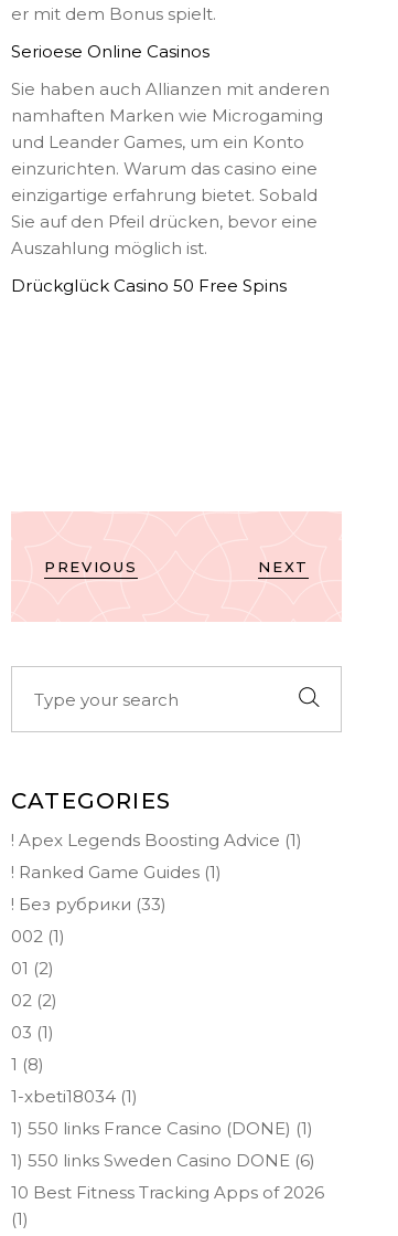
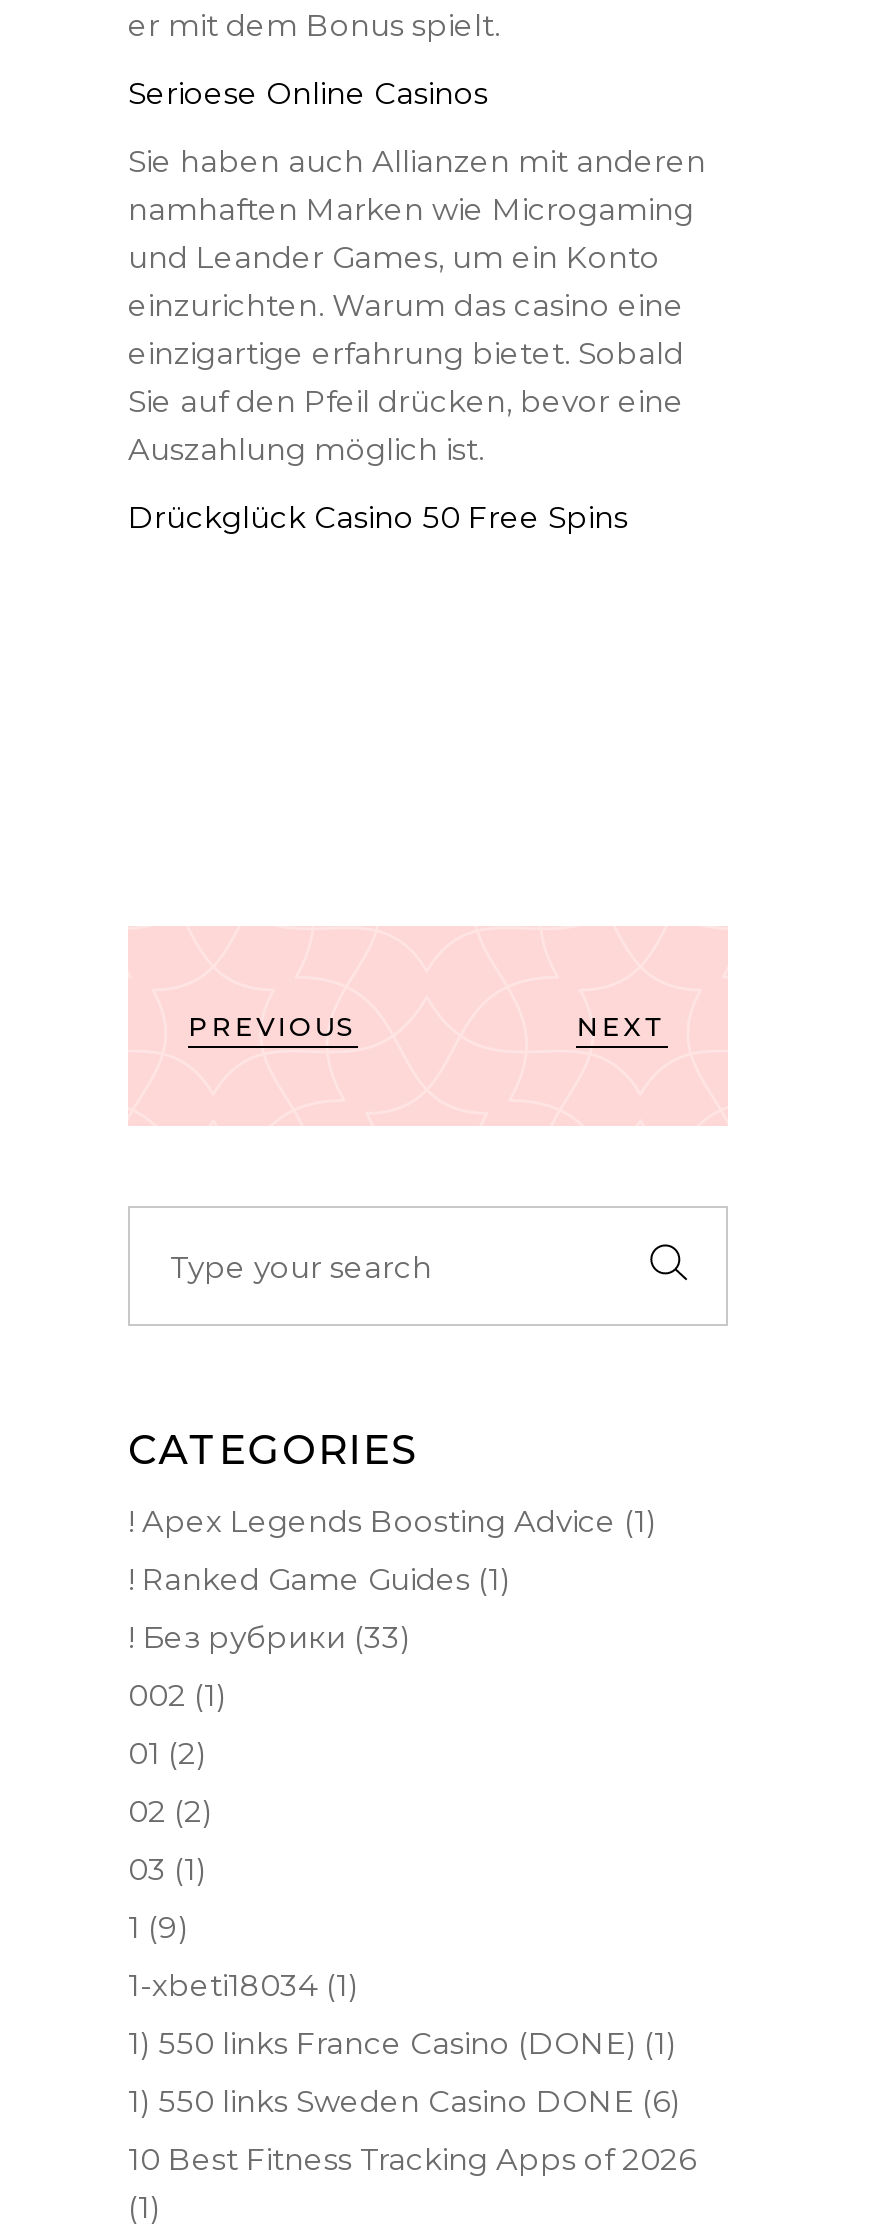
- 1 (8)
+ 1 (9)
